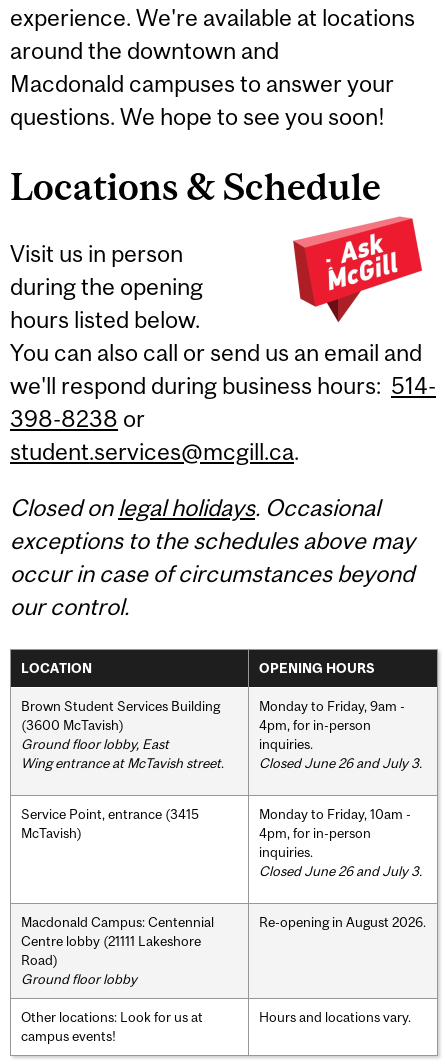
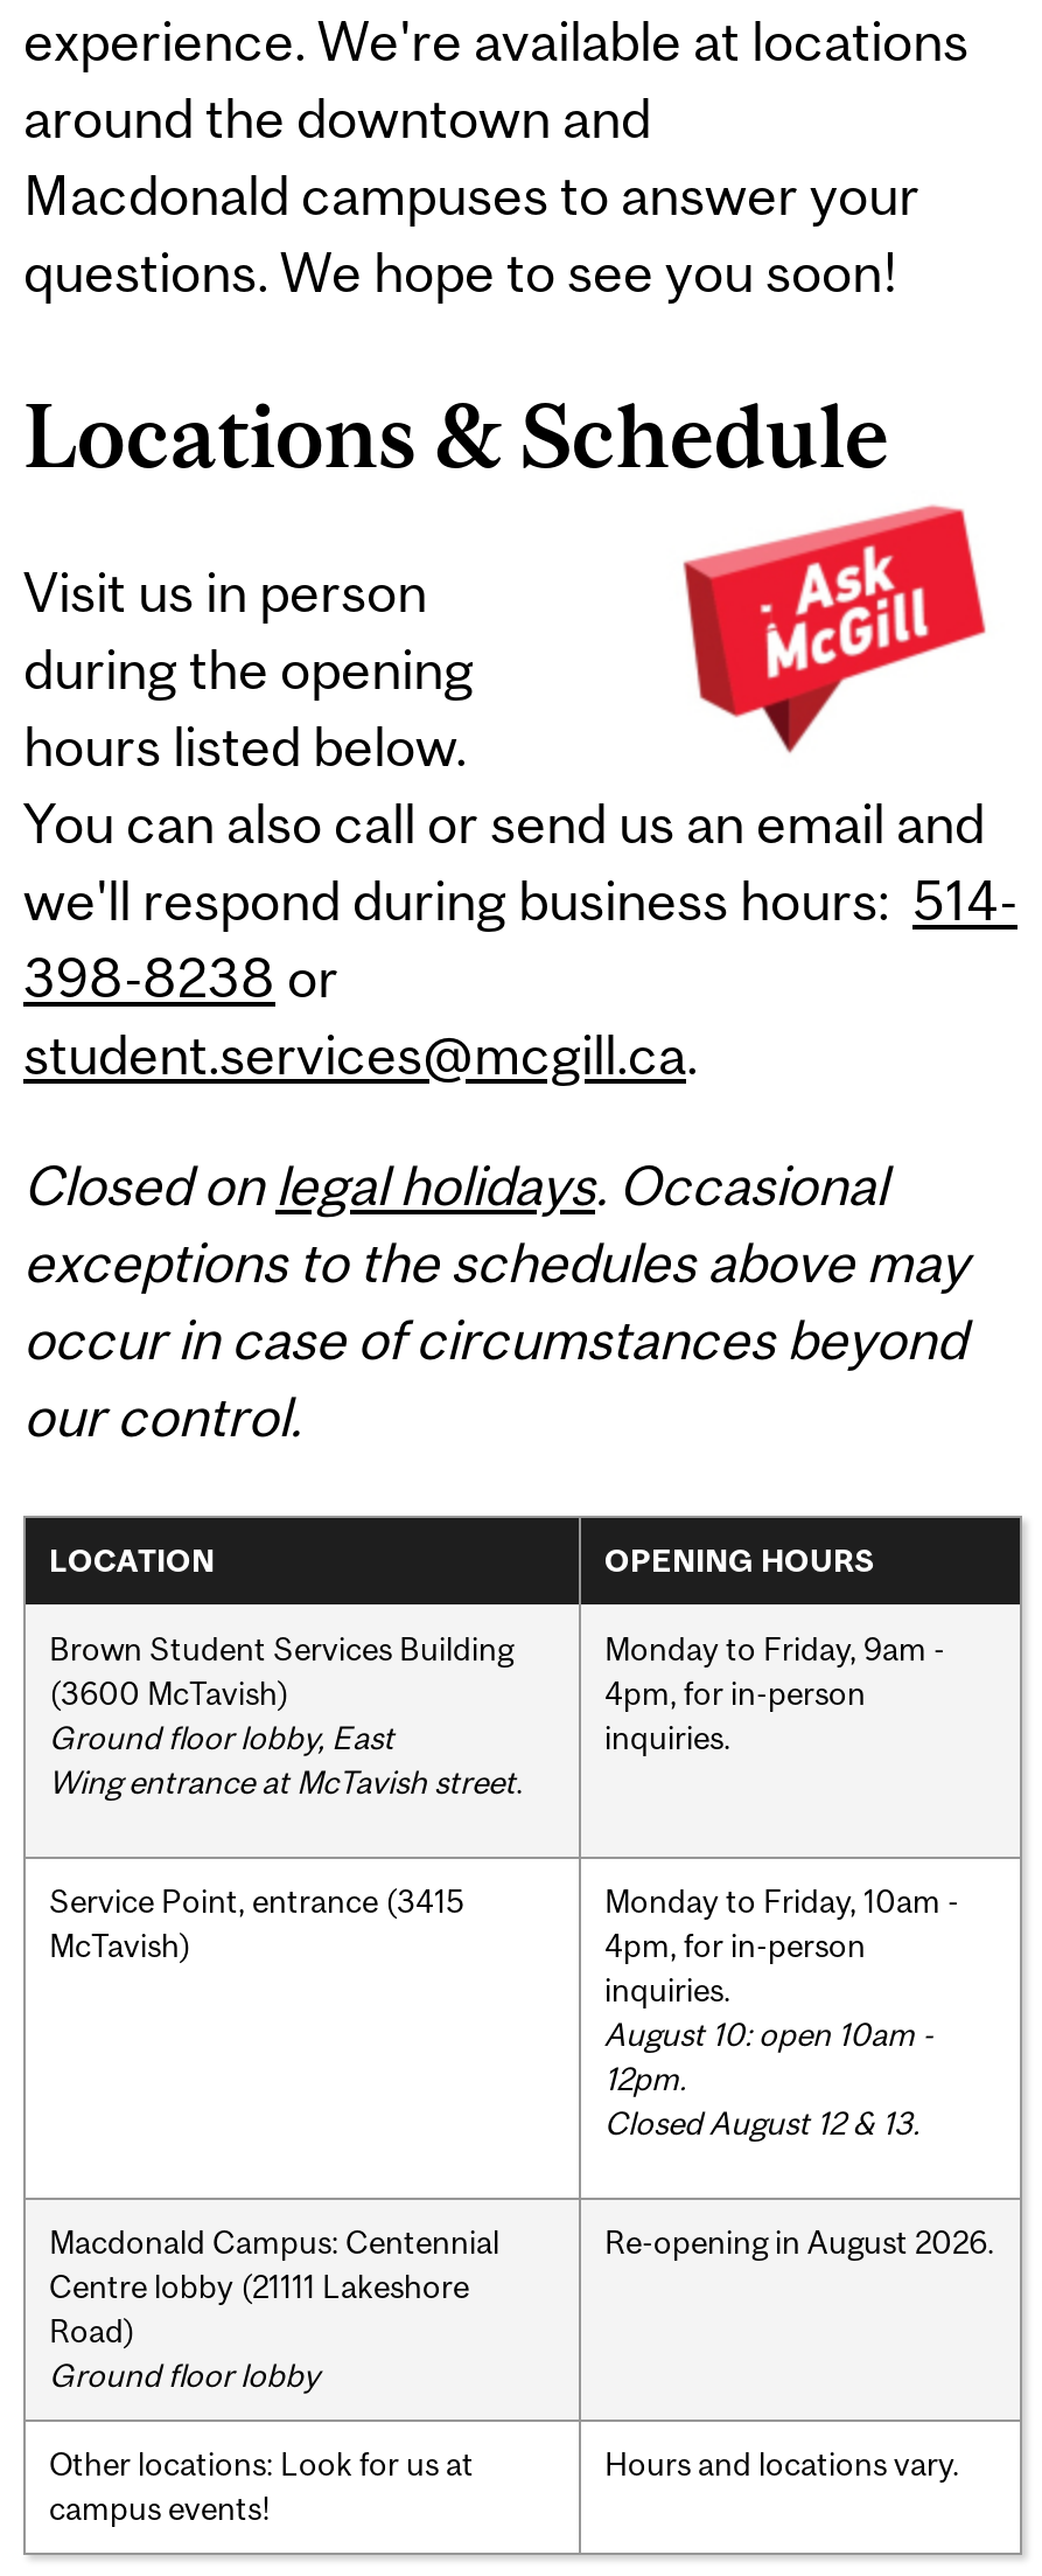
- Closed June 26 and July 3.

- Closed June 26 and July 3.
+ August 10: open 10am -
+ 12pm.
+ Closed August 12 & 13.
